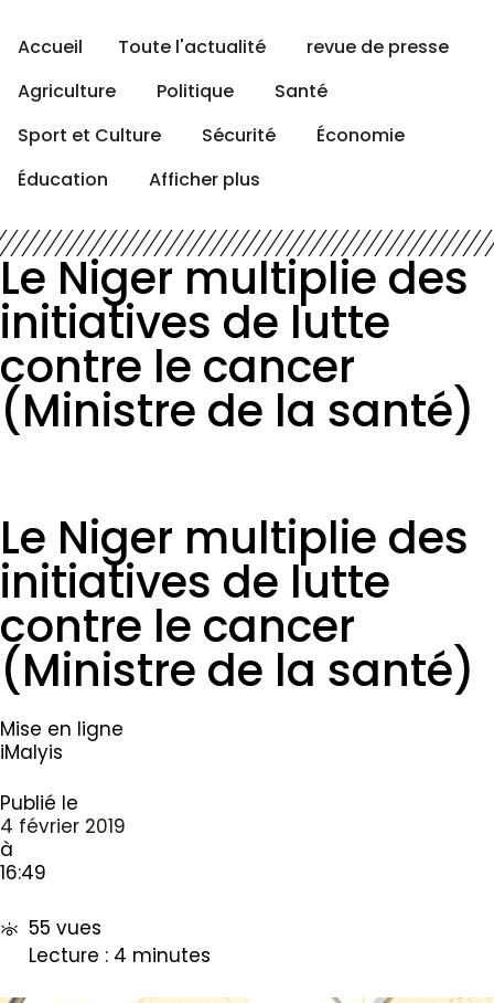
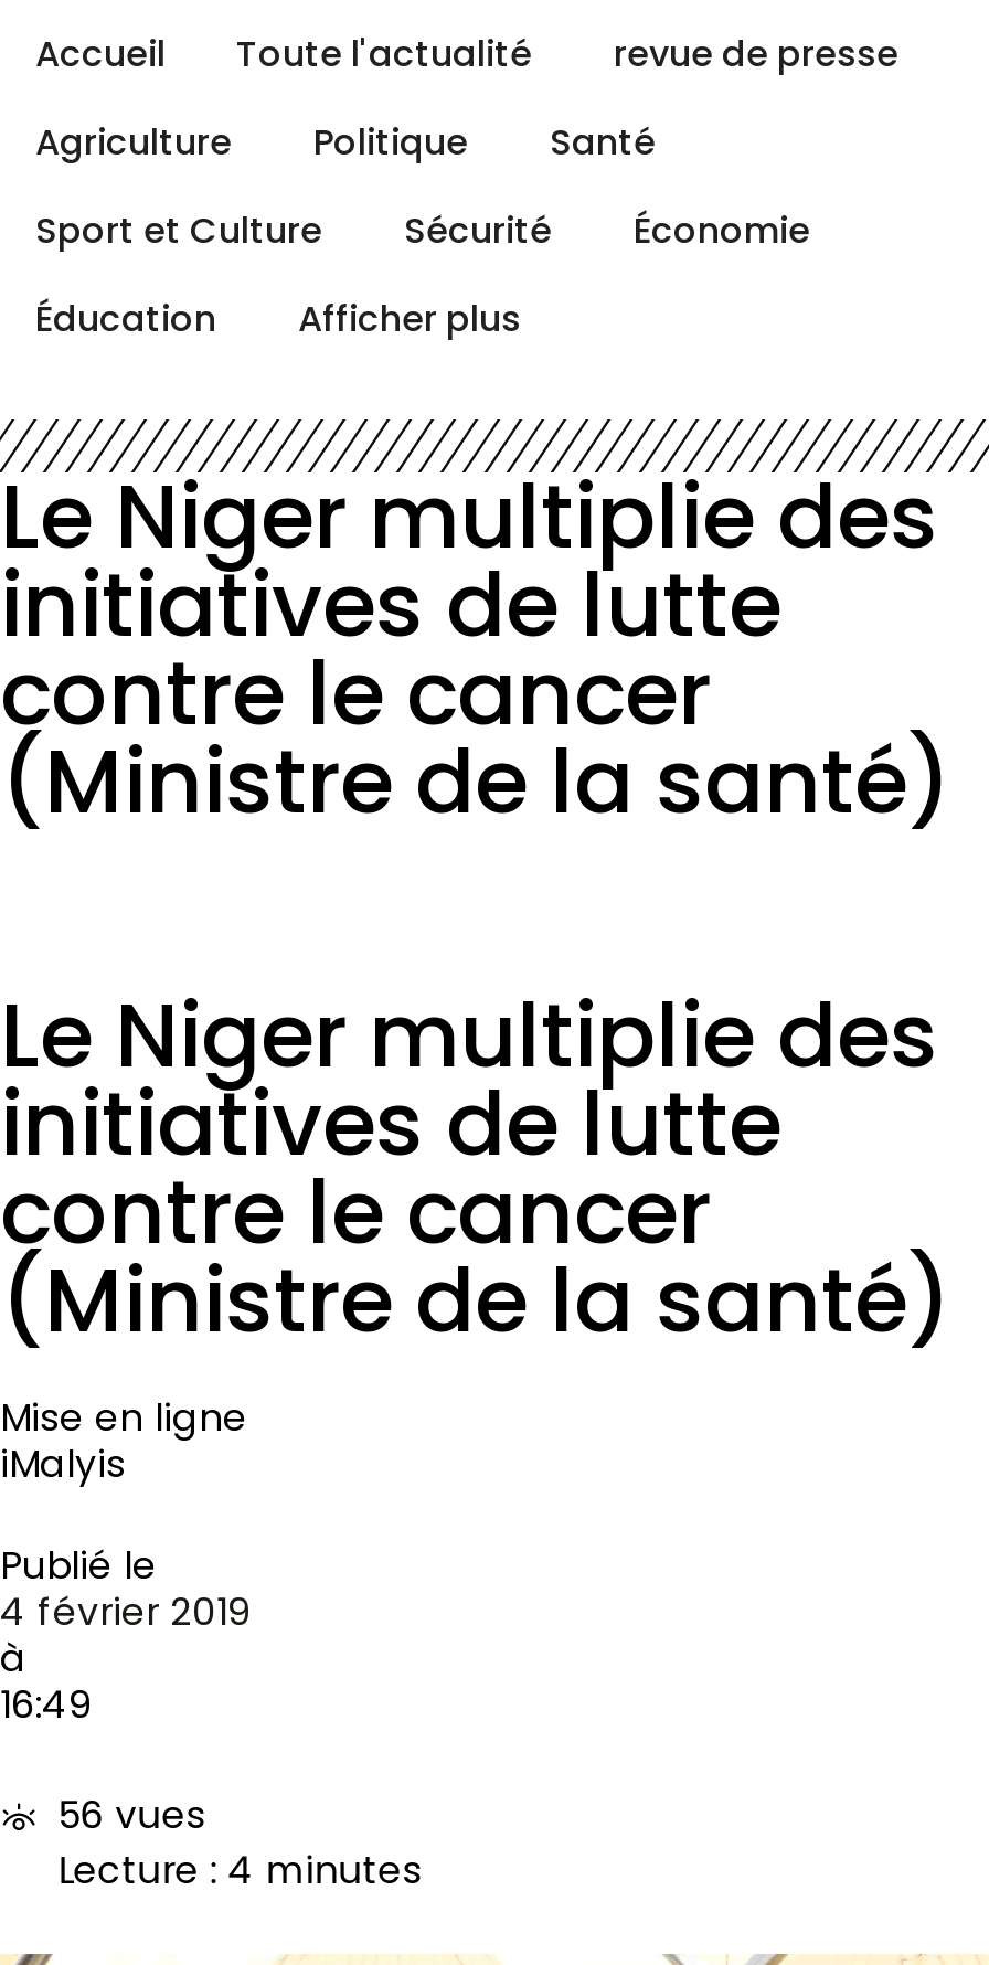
- 55 vues
+ 56 vues
